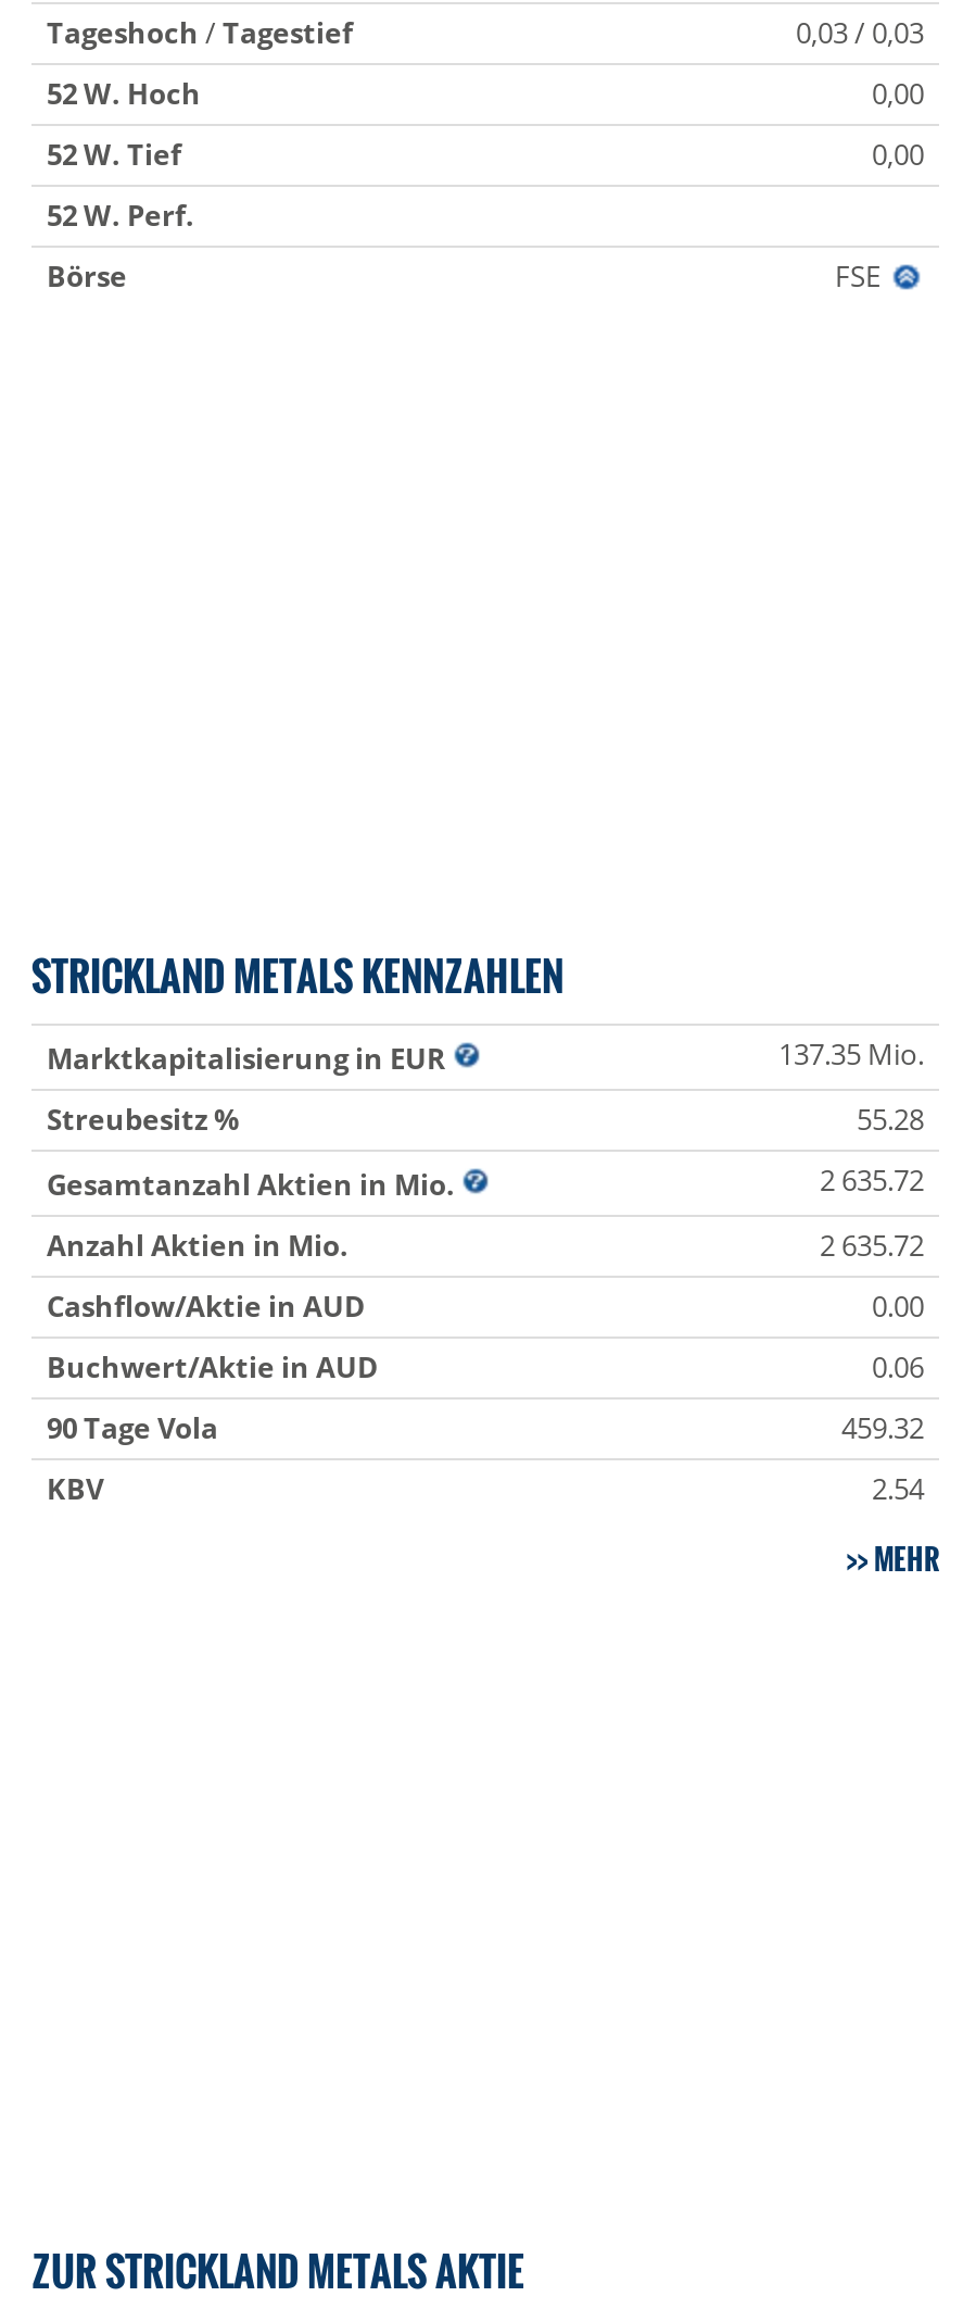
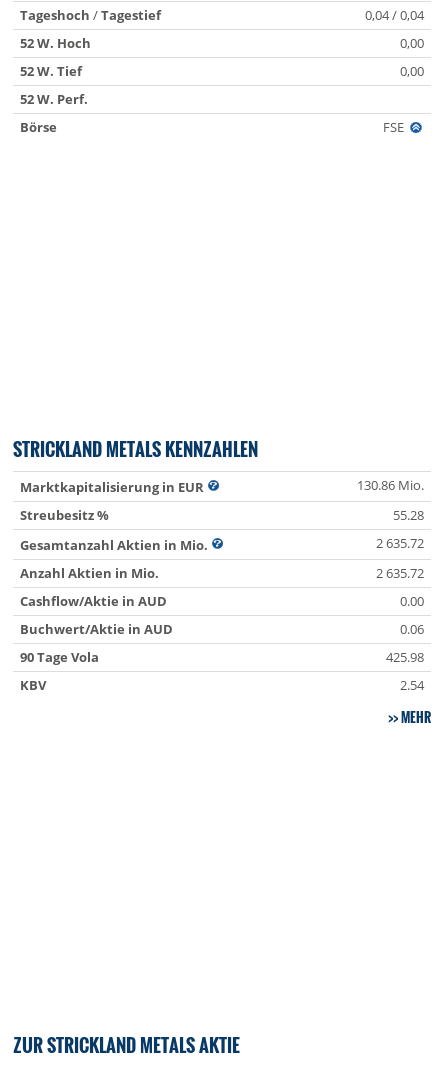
- 0,03 / 0,03
+ 0,04 / 0,04

- 137.35 Mio.
+ 130.86 Mio.

- 459.32
+ 425.98
